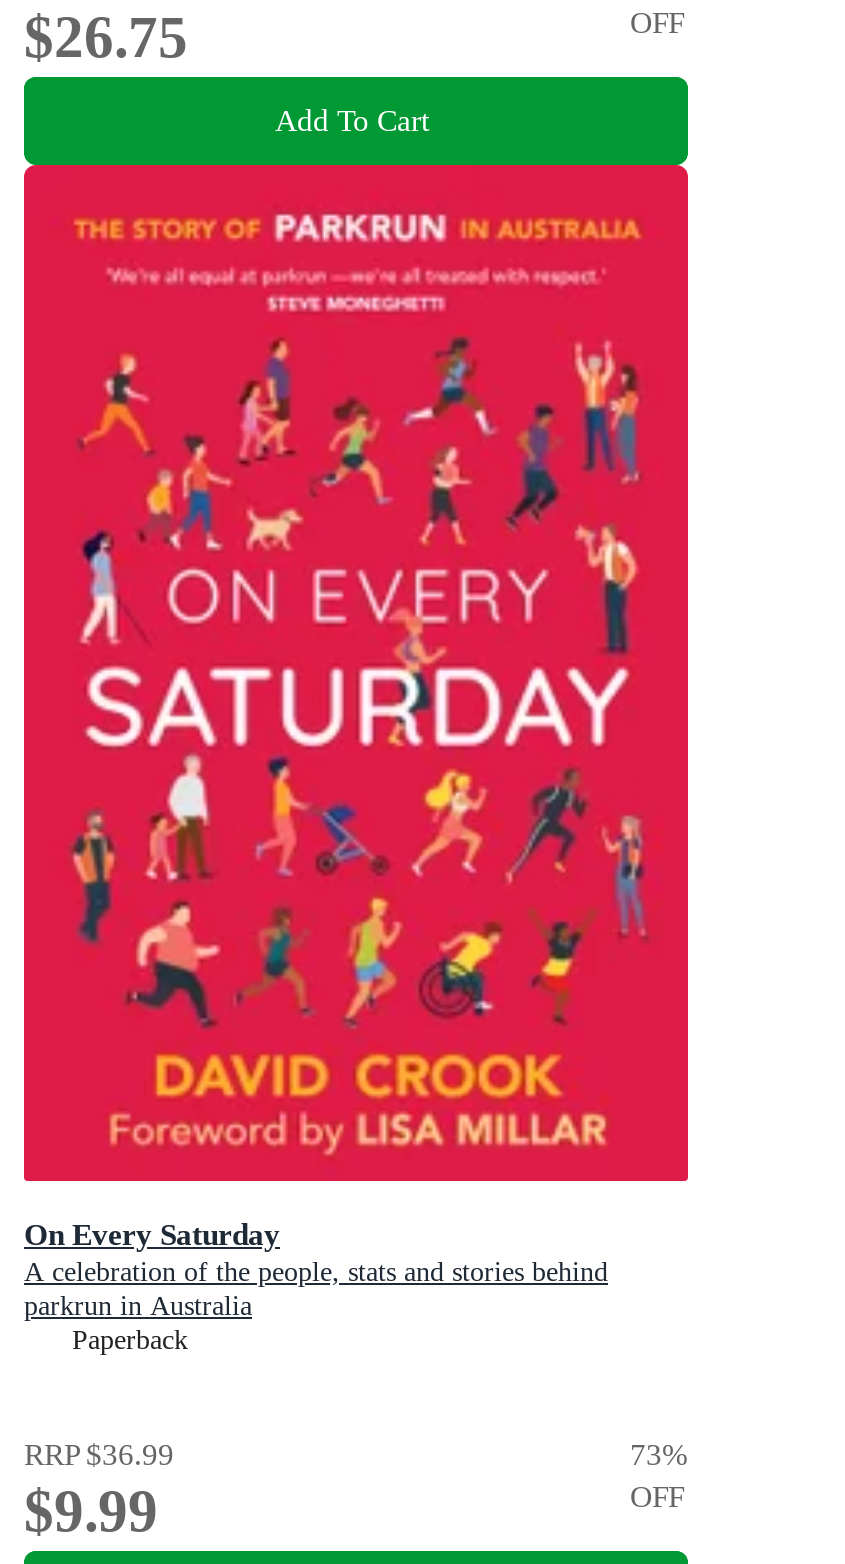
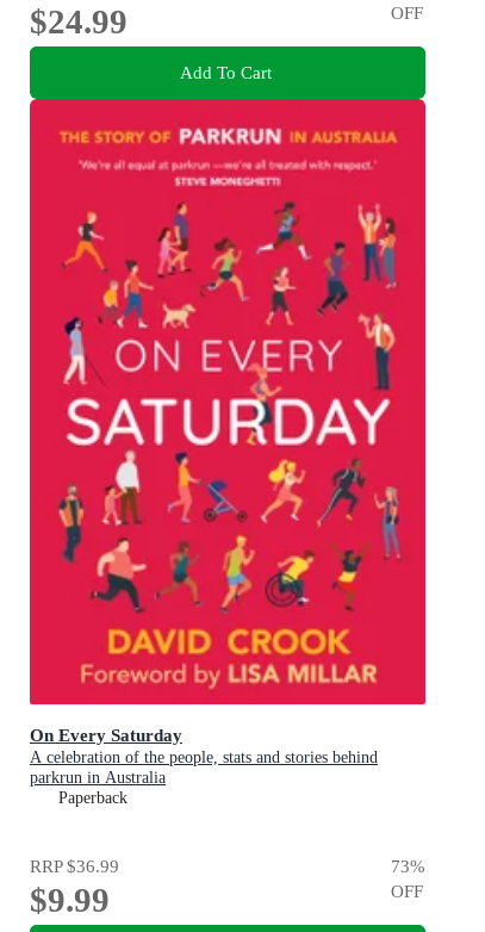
- $26.75
+ $24.99
